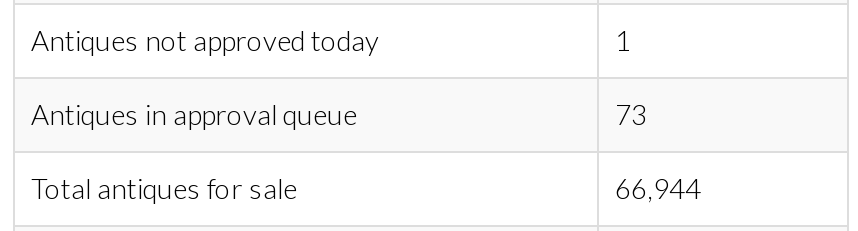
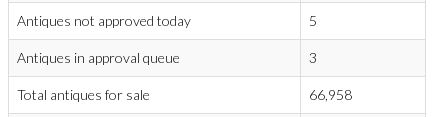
- 1
+ 5

- 73
+ 3

- 66,944
+ 66,958
